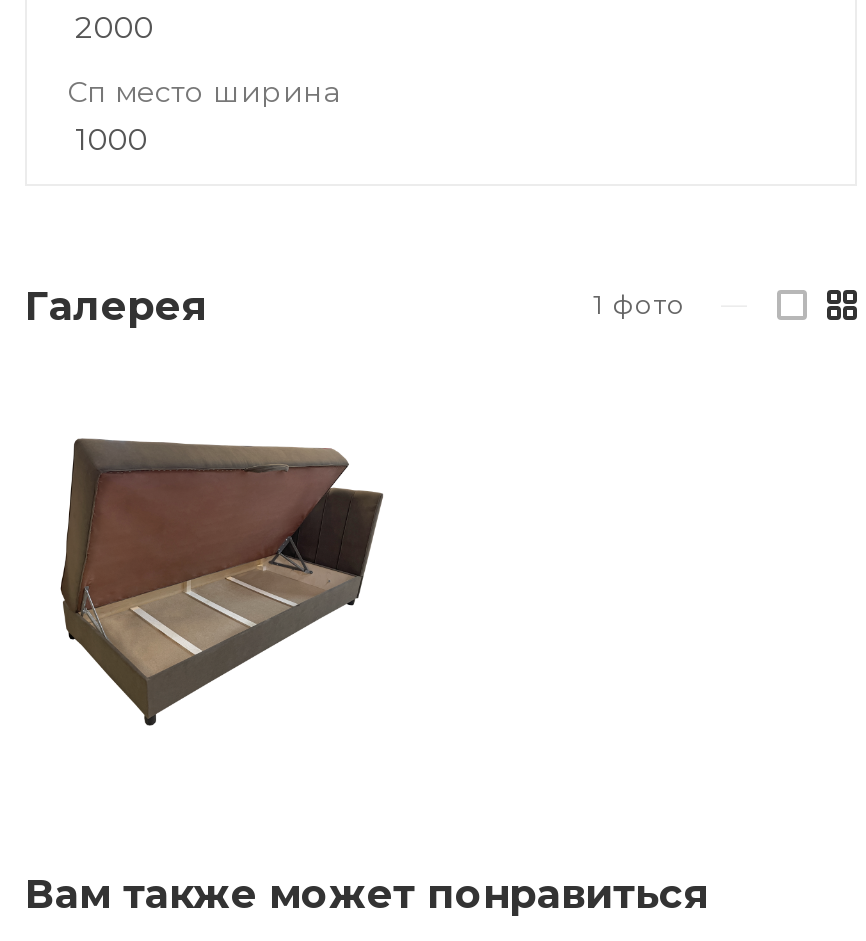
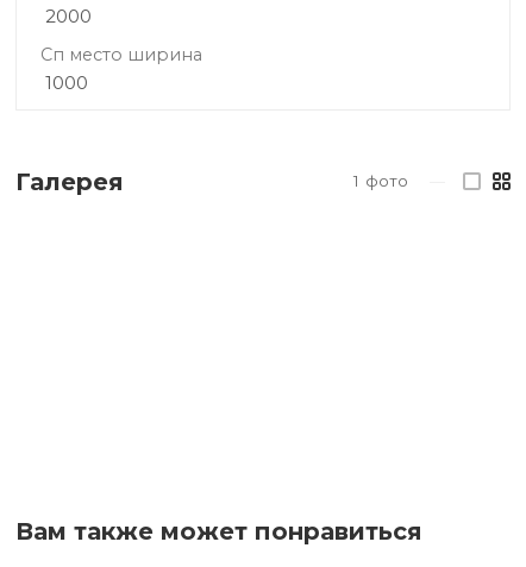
- [image]
